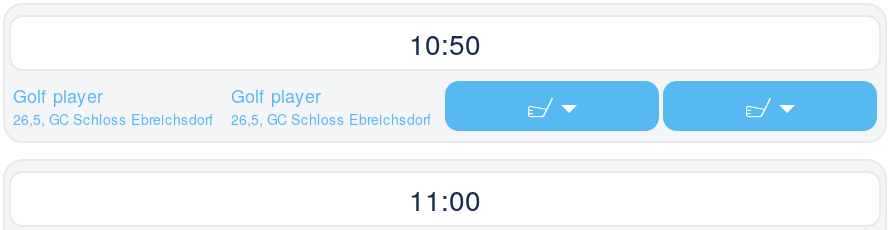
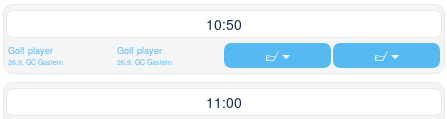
- 26,5, GC Schloss Ebreichsdorf
+ 26,9, GC Gastein

- 26,5, GC Schloss Ebreichsdorf
+ 26,9, GC Gastein
